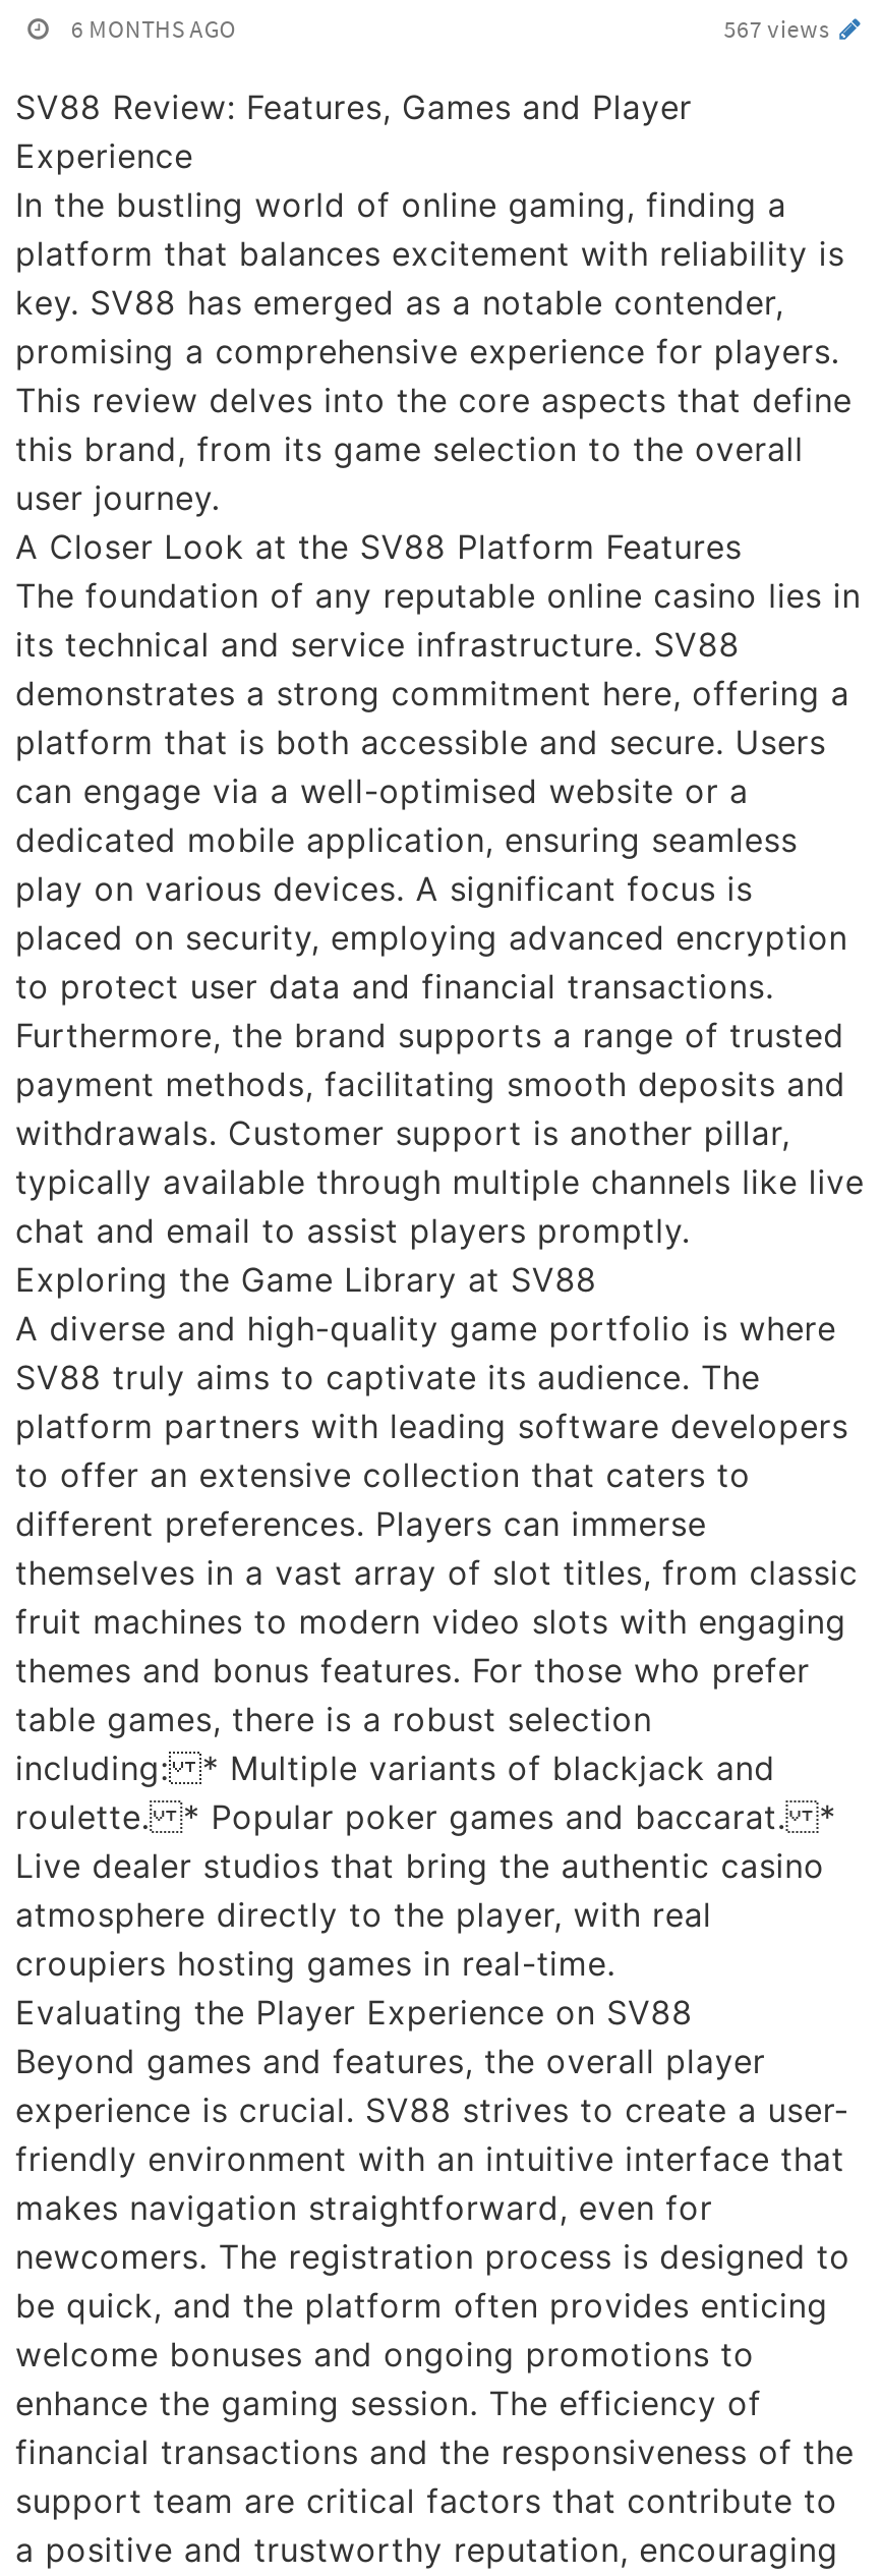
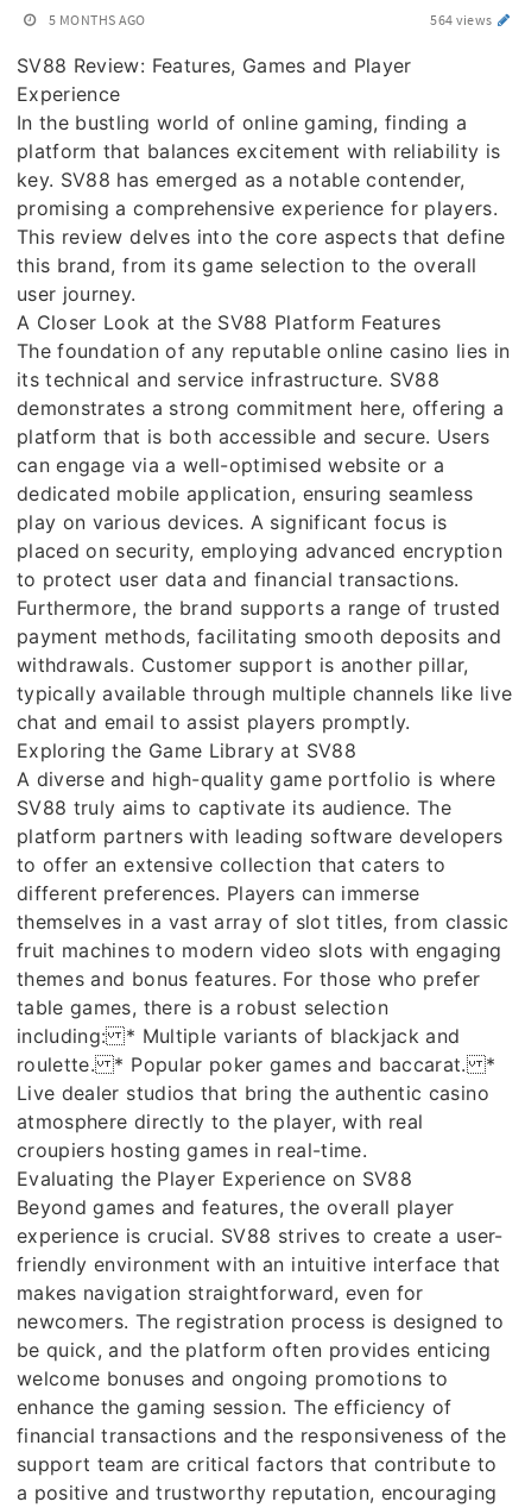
- 6 MONTHS AGO
+ 5 MONTHS AGO

- 567 views
+ 564 views
